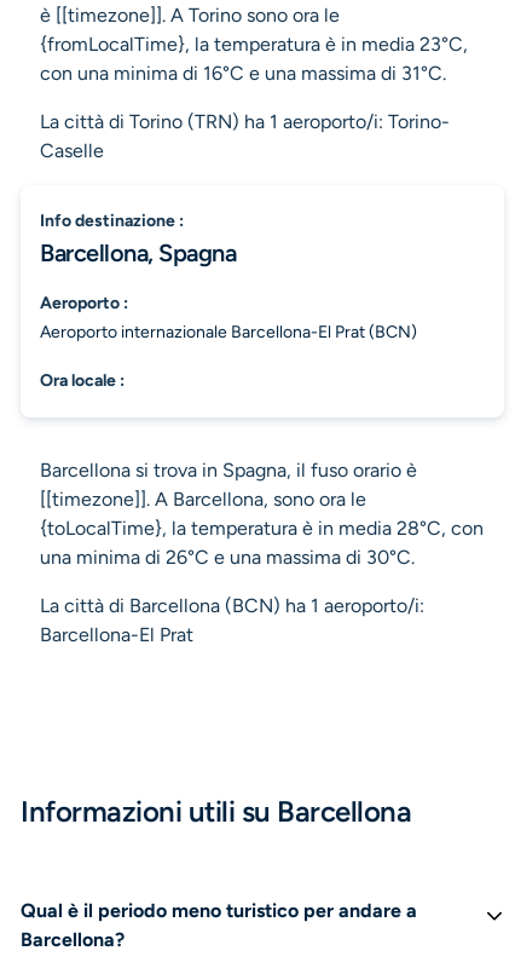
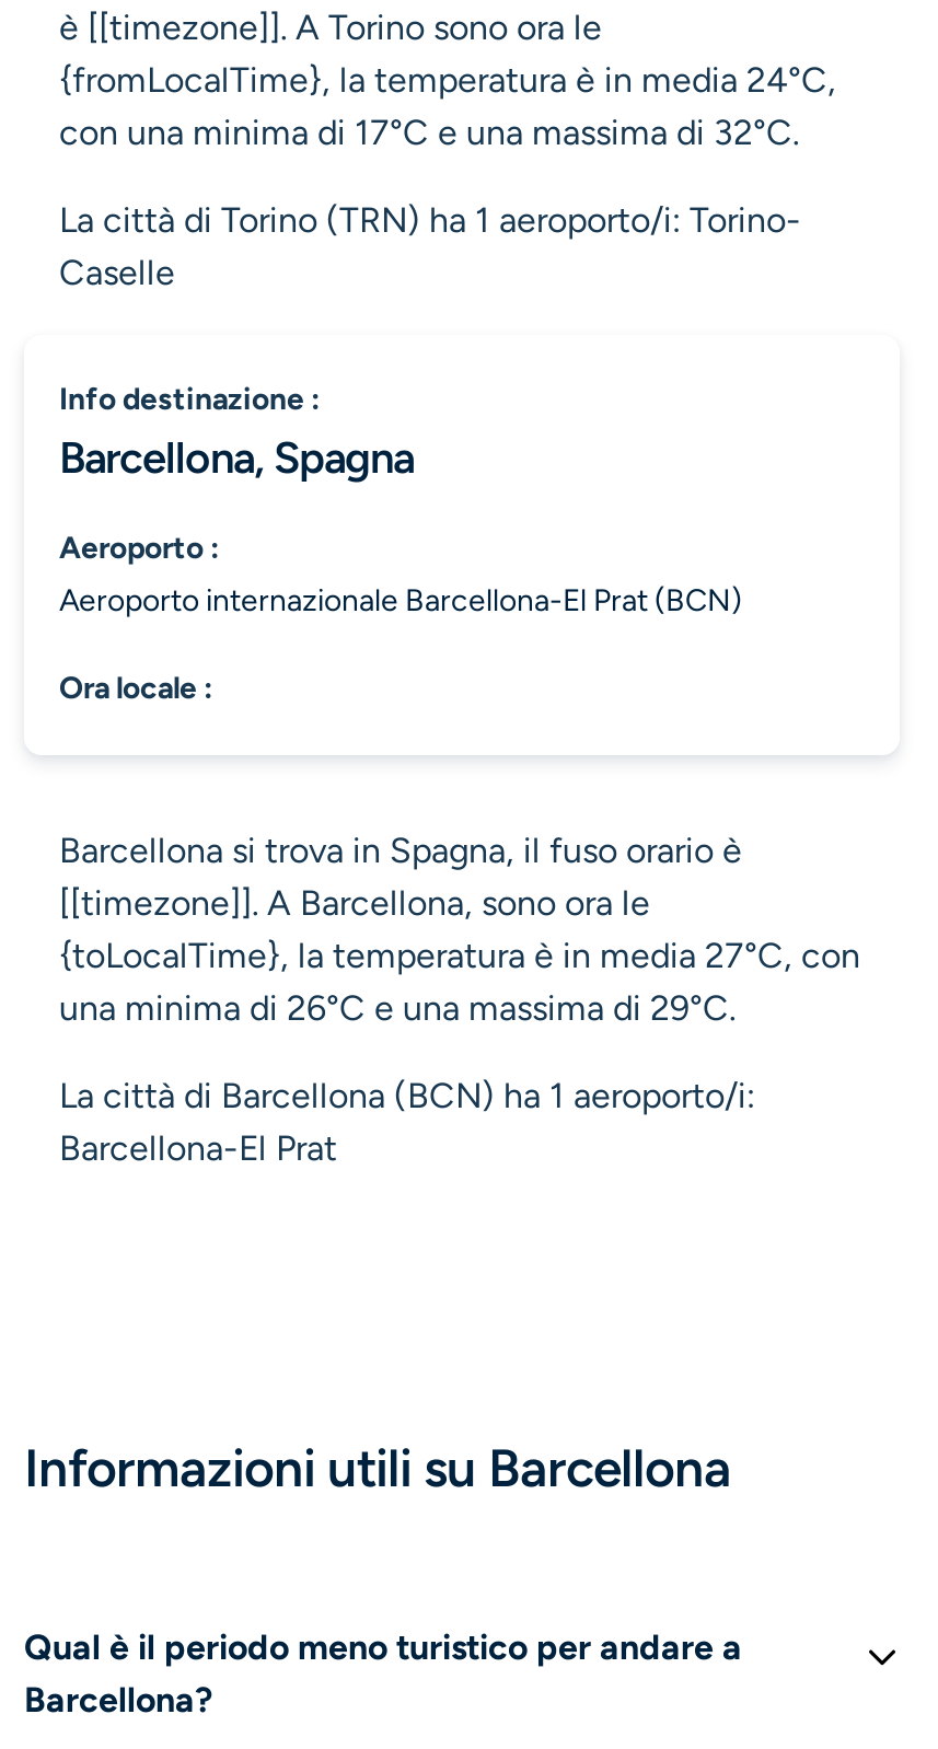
- {fromLocalTime}, la temperatura è in media 23°C,
+ {fromLocalTime}, la temperatura è in media 24°C,

- con una minima di 16°C e una massima di 31°C.
+ con una minima di 17°C e una massima di 32°C.

- {toLocalTime}, la temperatura è in media 28°C, con
+ {toLocalTime}, la temperatura è in media 27°C, con

- una minima di 26°C e una massima di 30°C.
+ una minima di 26°C e una massima di 29°C.
